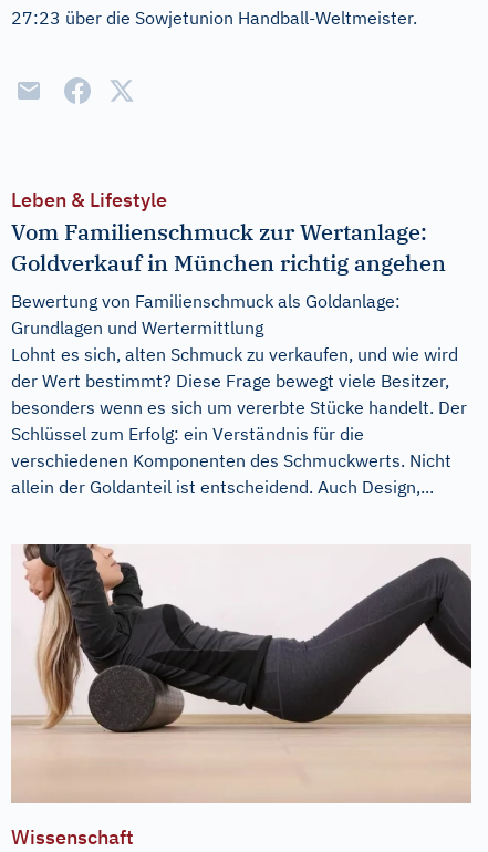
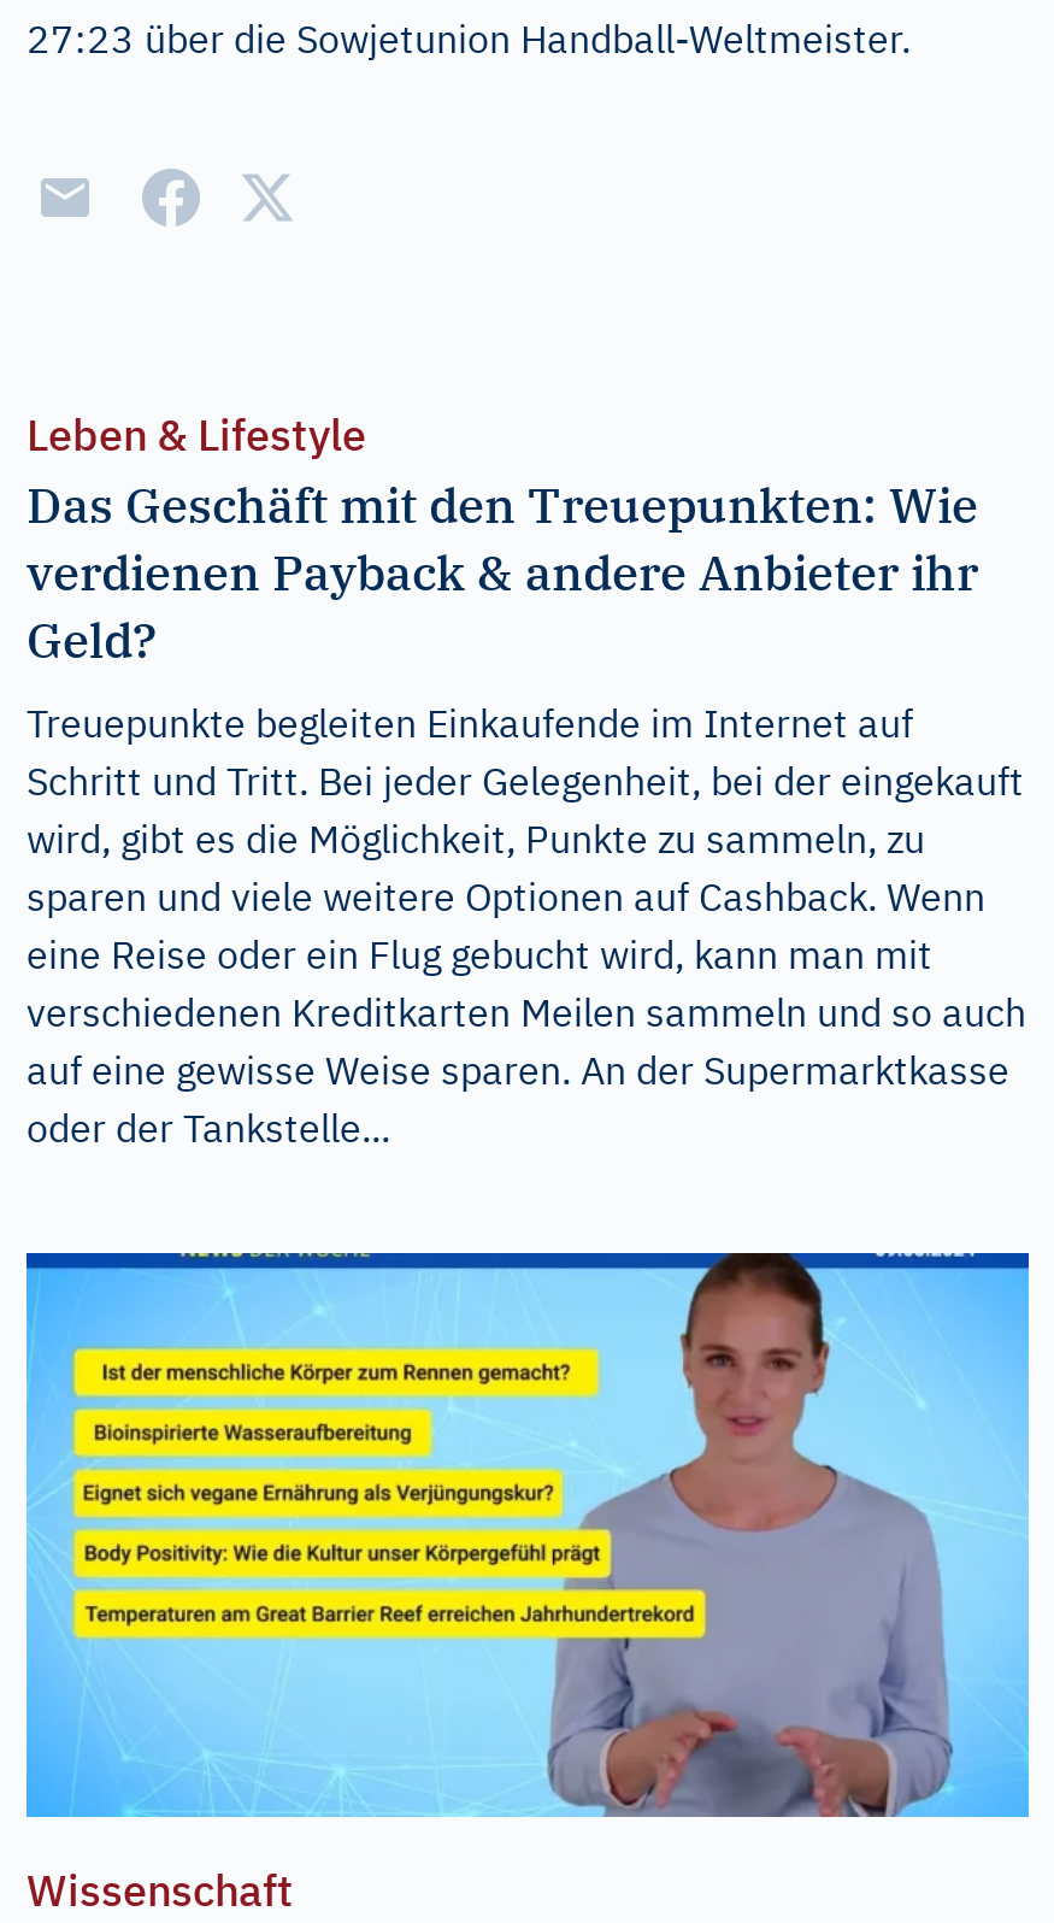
- Vom Familienschmuck zur Wertanlage:
- Goldverkauf in München richtig angehen
- Bewertung von Familienschmuck als Goldanlage:
- Grundlagen und Wertermittlung
- Lohnt es sich, alten Schmuck zu verkaufen, und wie wird
- der Wert bestimmt? Diese Frage bewegt viele Besitzer,
- besonders wenn es sich um vererbte Stücke handelt. Der
- Schlüssel zum Erfolg: ein Verständnis für die
- verschiedenen Komponenten des Schmuckwerts. Nicht
- allein der Goldanteil ist entscheidend. Auch Design,...
+ Das Geschäft mit den Treuepunkten: Wie
+ verdienen Payback & andere Anbieter ihr
+ Geld?
+ Treuepunkte begleiten Einkaufende im Internet auf
+ Schritt und Tritt. Bei jeder Gelegenheit, bei der eingekauft
+ wird, gibt es die Möglichkeit, Punkte zu sammeln, zu
+ sparen und viele weitere Optionen auf Cashback. Wenn
+ eine Reise oder ein Flug gebucht wird, kann man mit
+ verschiedenen Kreditkarten Meilen sammeln und so auch
+ auf eine gewisse Weise sparen. An der Supermarktkasse
+ oder der Tankstelle...

- [image]
+ [image]
